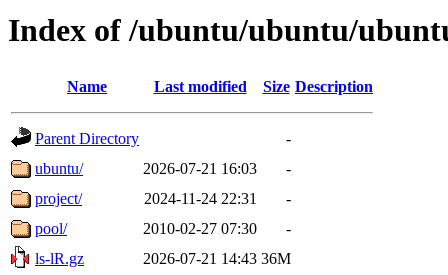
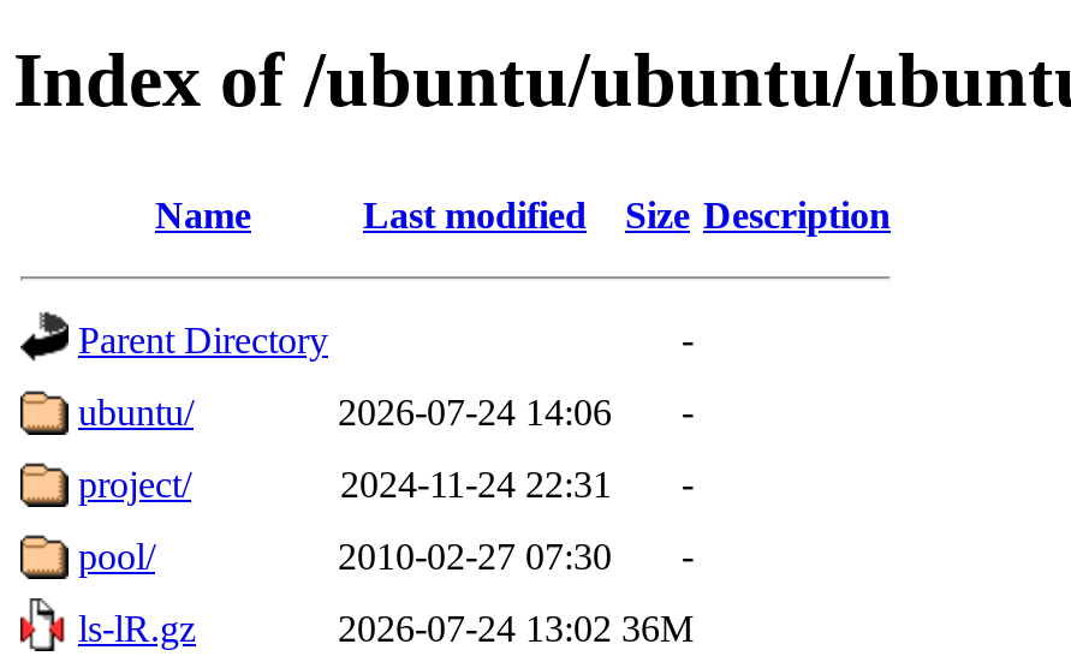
- 2026-07-21 16:03
+ 2026-07-24 14:06

- 2026-07-21 14:43 36M
+ 2026-07-24 13:02 36M
